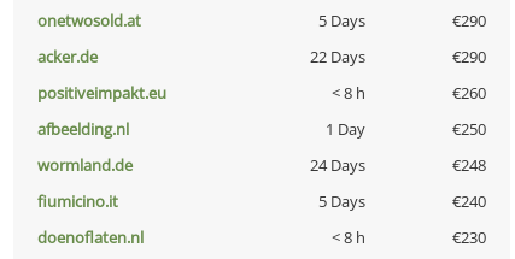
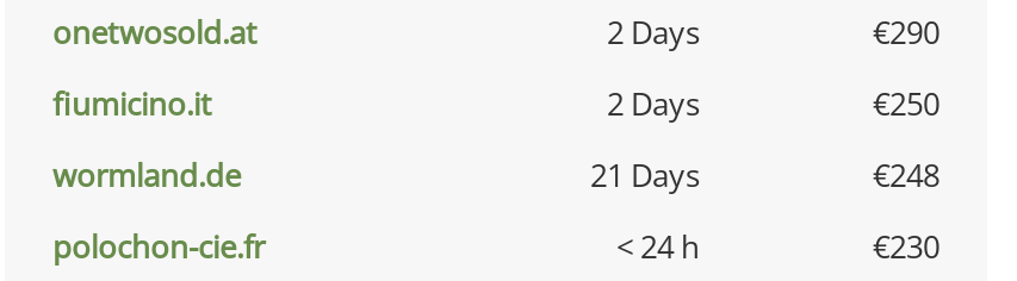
- 5 Days
+ 2 Days

- acker.de
- 22 Days
- €290
- positiveimpakt.eu
- < 8 h
- €260
- afbeelding.nl
- 1 Day
+ fiumicino.it
+ 2 Days

- 24 Days
+ 21 Days

- fiumicino.it
- 5 Days
- €240
- doenoflaten.nl
- < 8 h
+ polochon-cie.fr
+ < 24 h
